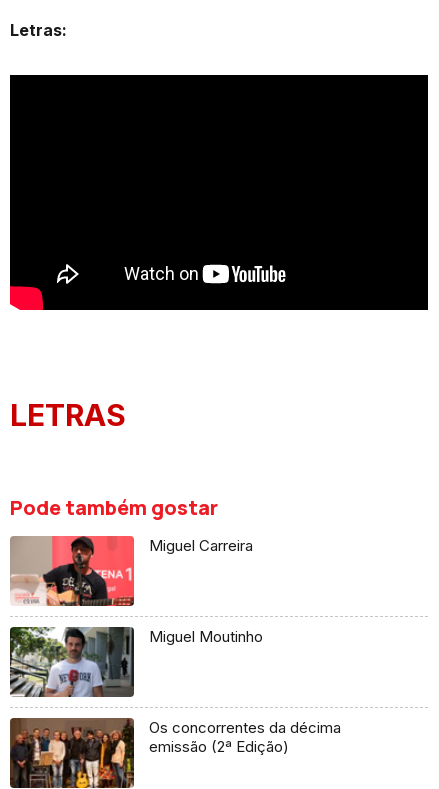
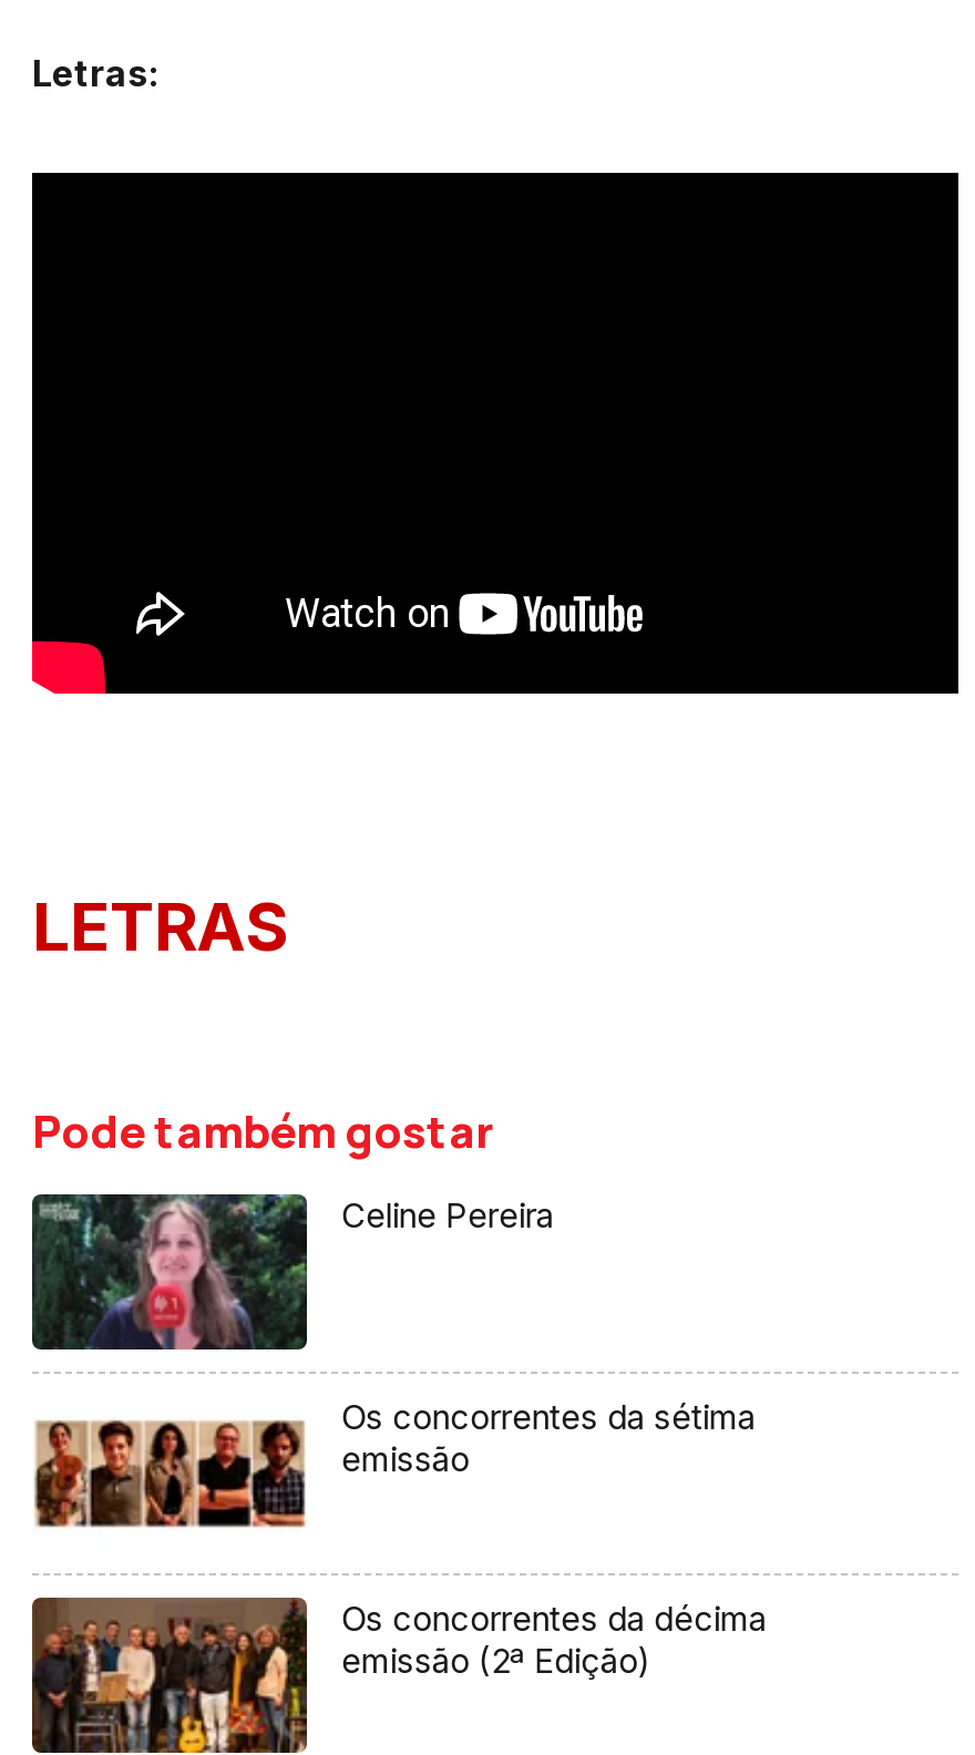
- [image]
- Miguel Carreira
+ [image]
+ Celine Pereira

- [image]
- Miguel Moutinho
+ [image]
+ Os concorrentes da sétima
+ emissão
